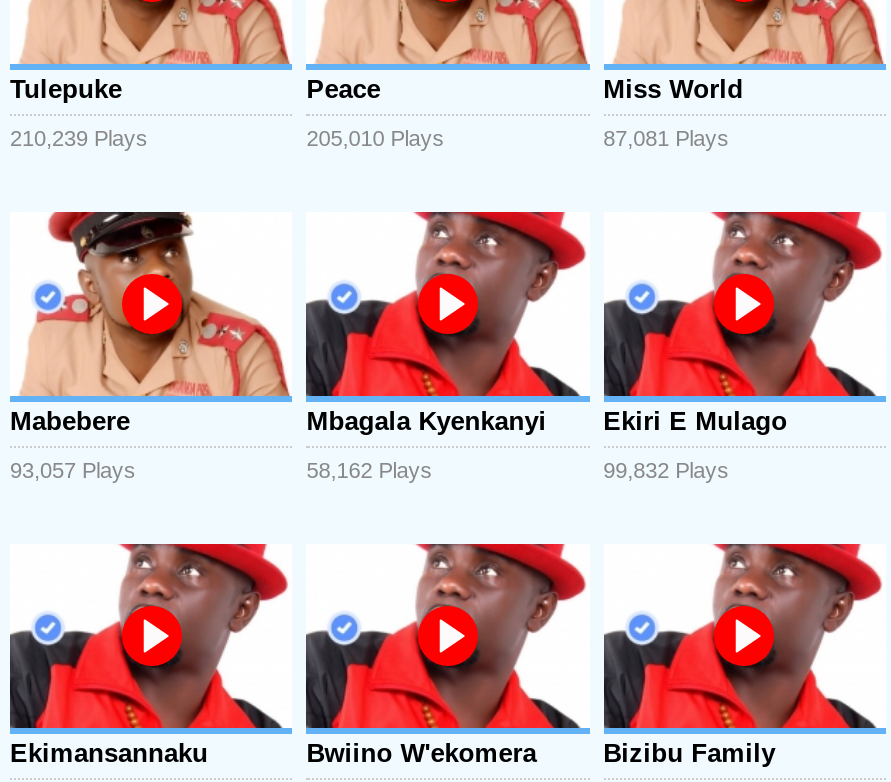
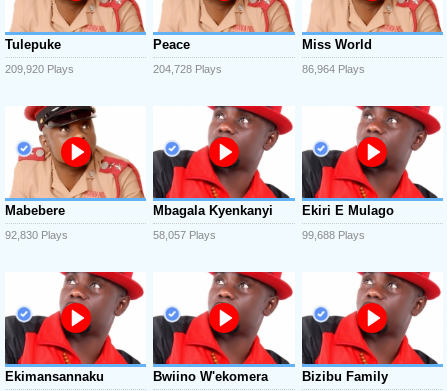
- 210,239 Plays
+ 209,920 Plays

- 205,010 Plays
+ 204,728 Plays

- 87,081 Plays
+ 86,964 Plays

- 93,057 Plays
+ 92,830 Plays

- 58,162 Plays
+ 58,057 Plays

- 99,832 Plays
+ 99,688 Plays
